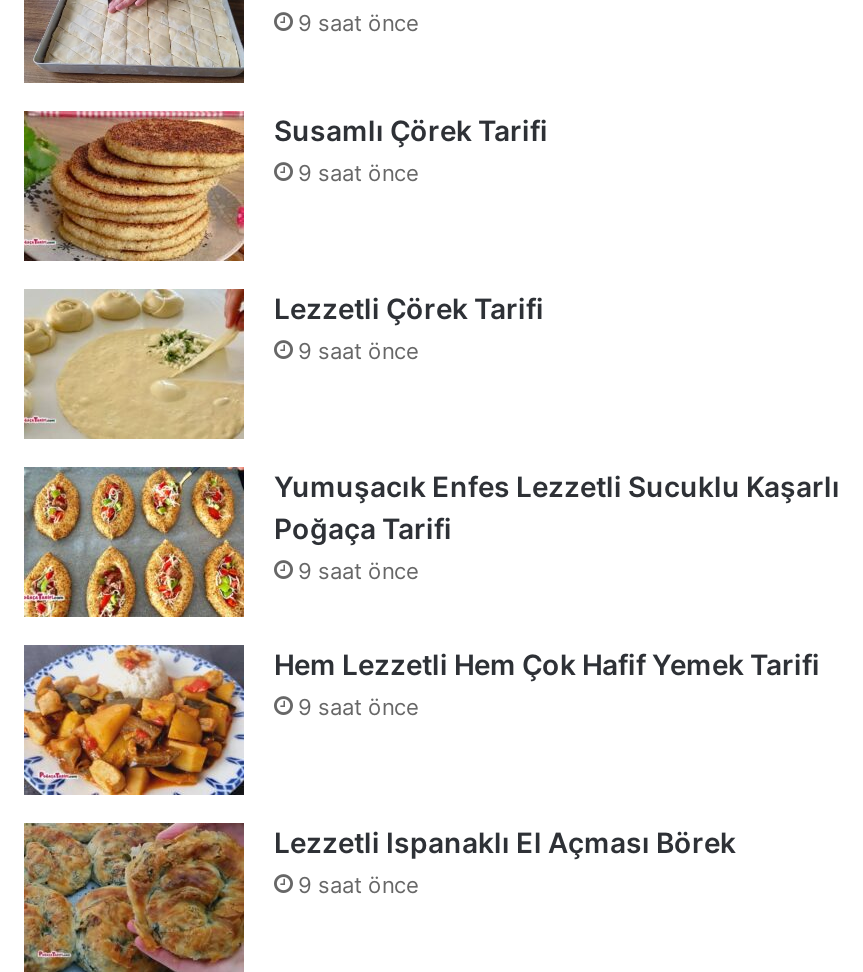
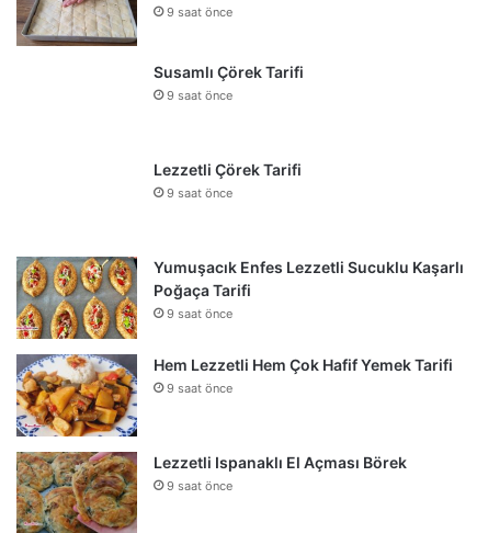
- [image]

- [image]
